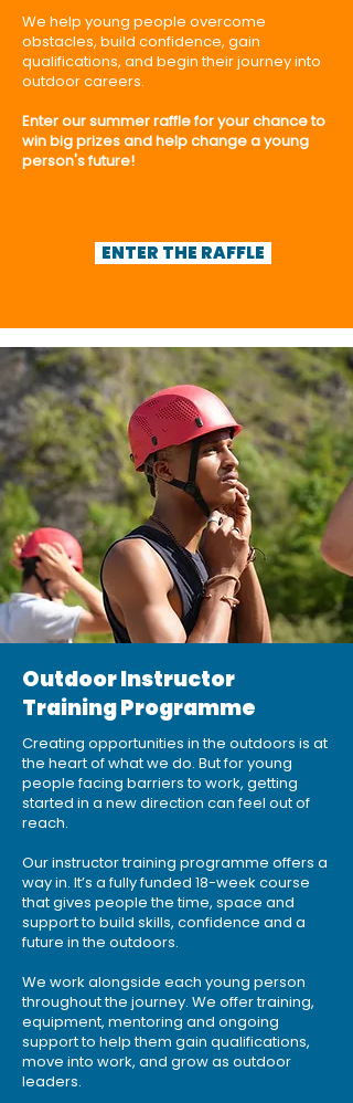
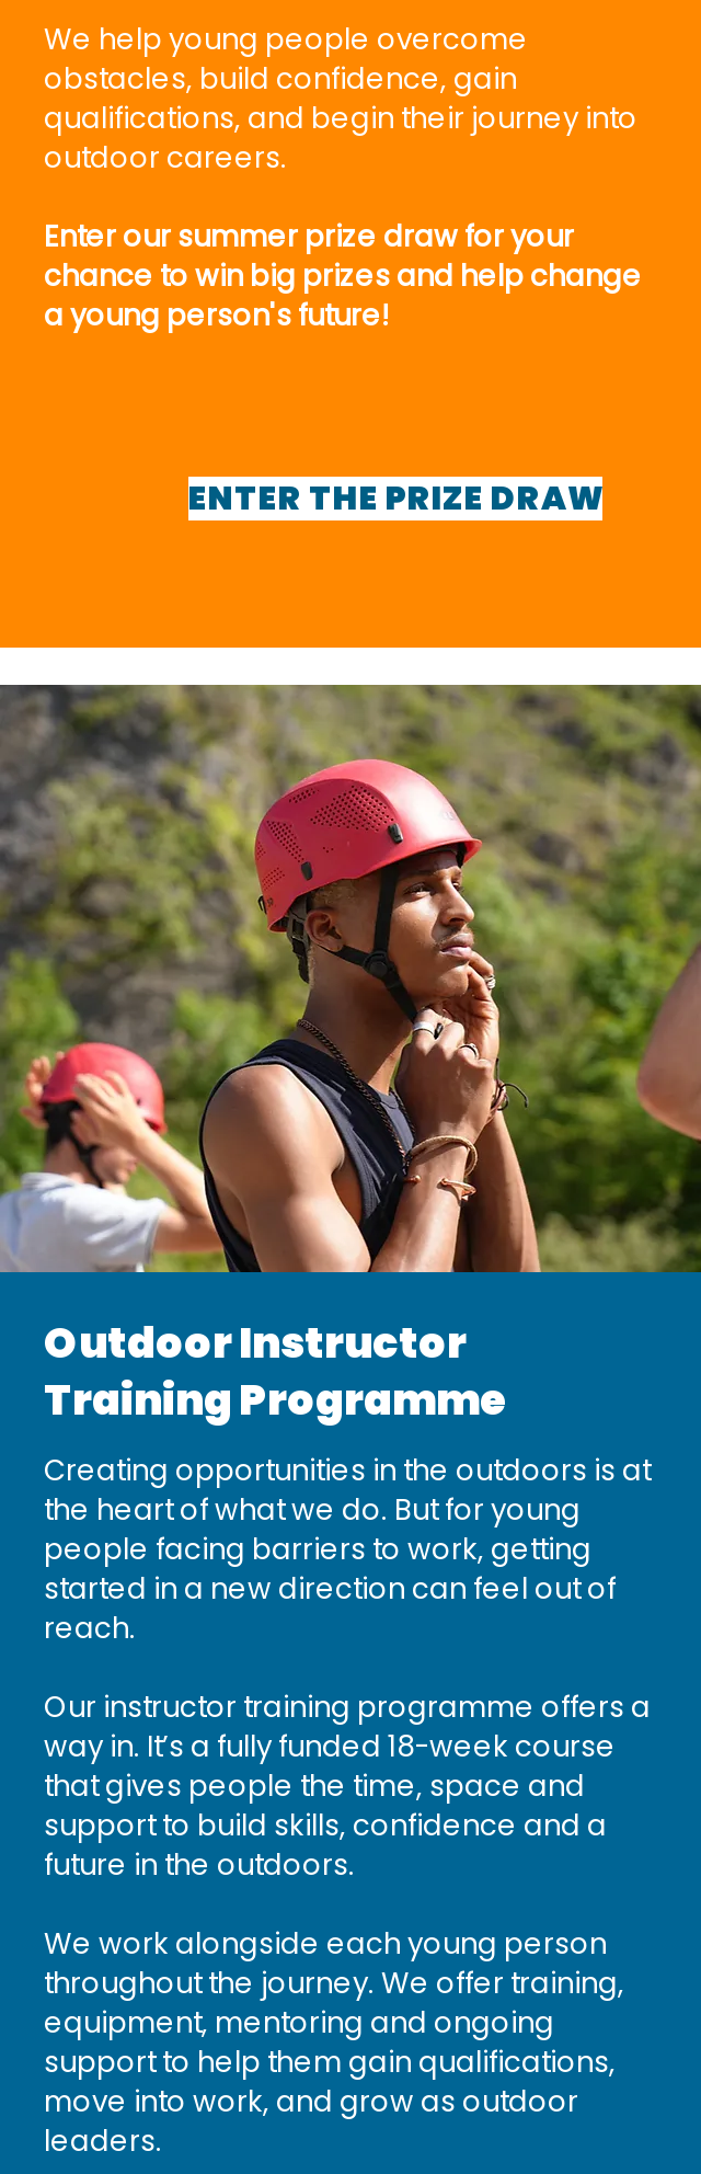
- Enter our summer raffle for your chance to
- win big prizes and help change a young
- person's future!
+ Enter our summer prize draw for your
+ chance to win big prizes and help change
+ a young person's future!

- ENTER THE RAFFLE
+ ENTER THE PRIZE DRAW
